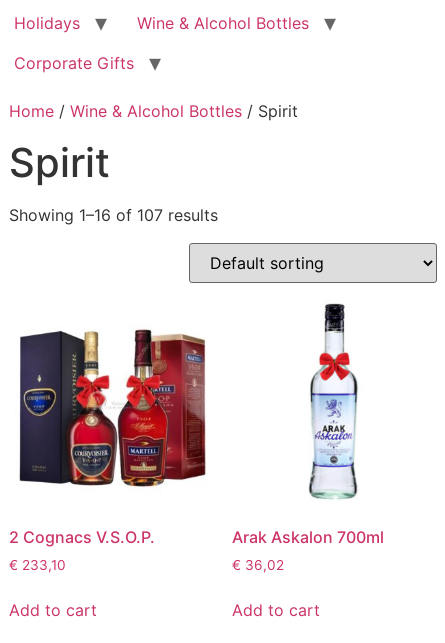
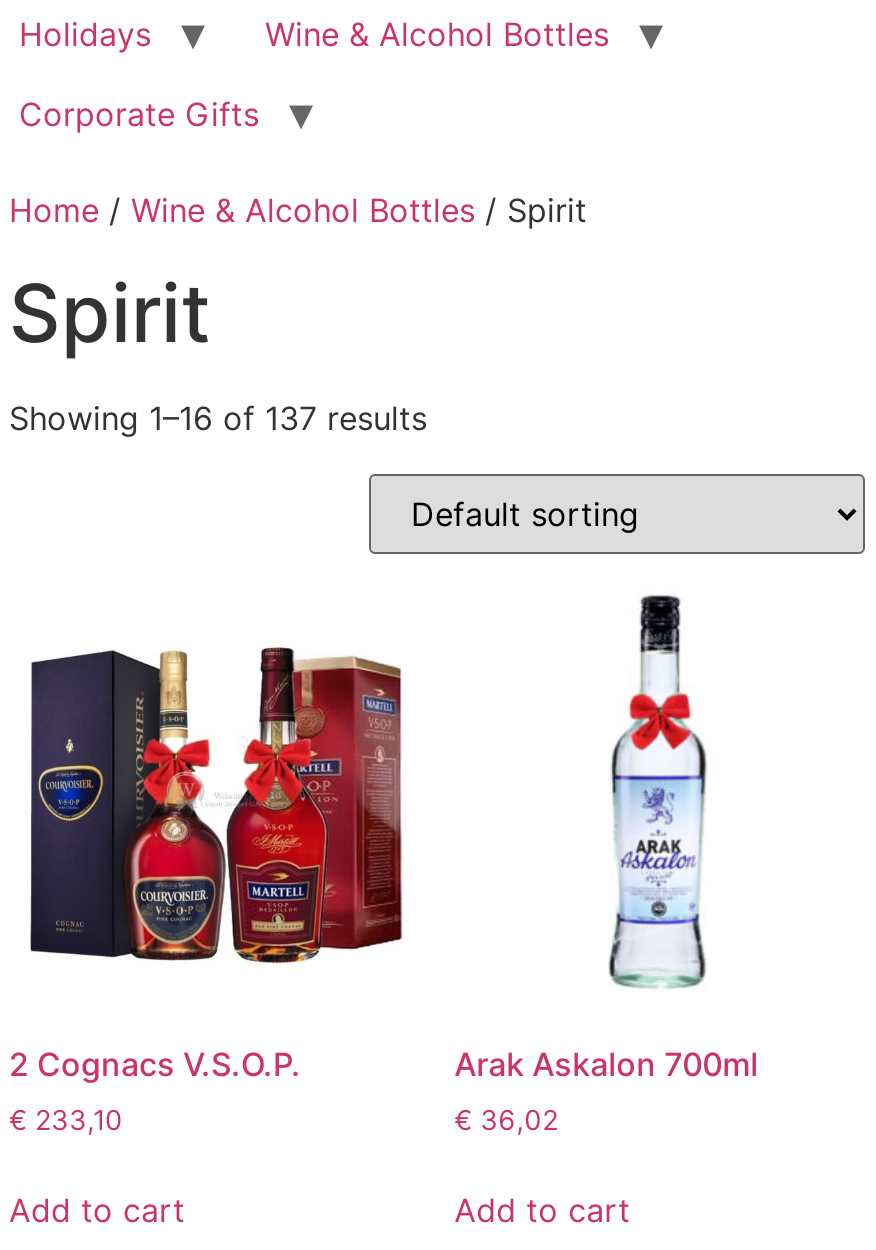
- Showing 1–16 of 107 results
+ Showing 1–16 of 137 results
